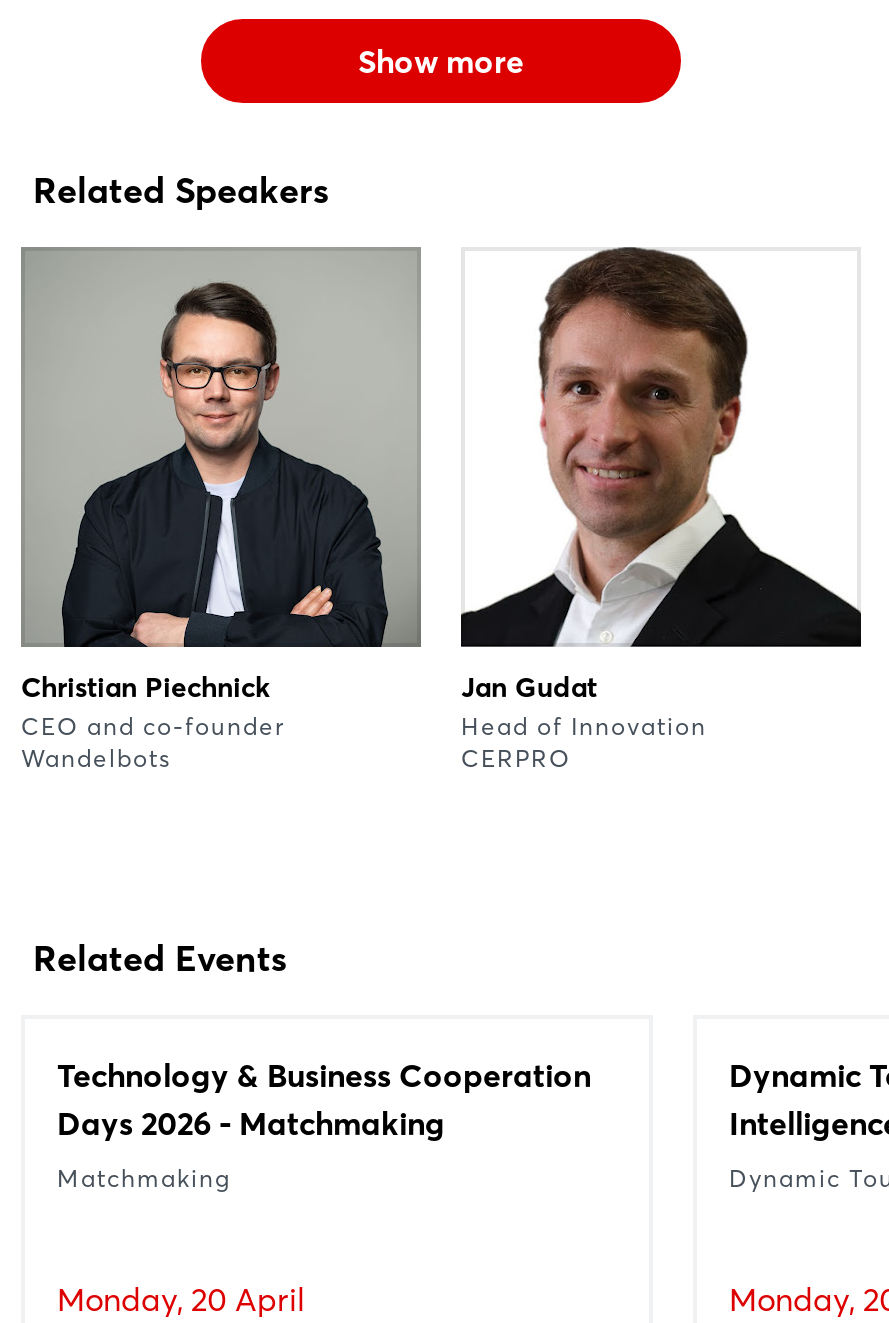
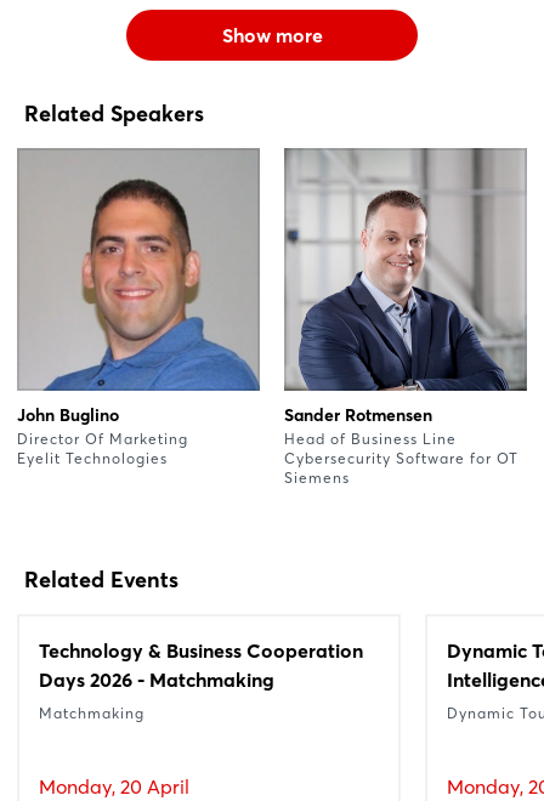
- [image]
- Jan Gudat
- Head of Innovation
- CERPRO
+ [image]
+ Sander Rotmensen
+ Head of Business Line
+ Cybersecurity Software for OT
+ Siemens

- [image]
- Christian Piechnick
- CEO and co-founder
- Wandelbots
+ [image]
+ John Buglino
+ Director Of Marketing
+ Eyelit Technologies
